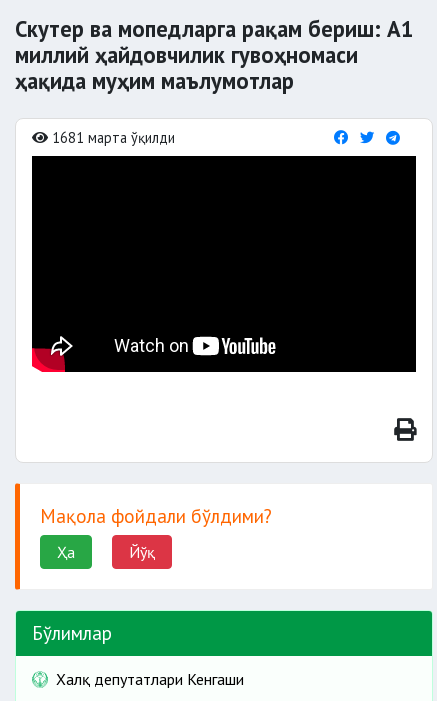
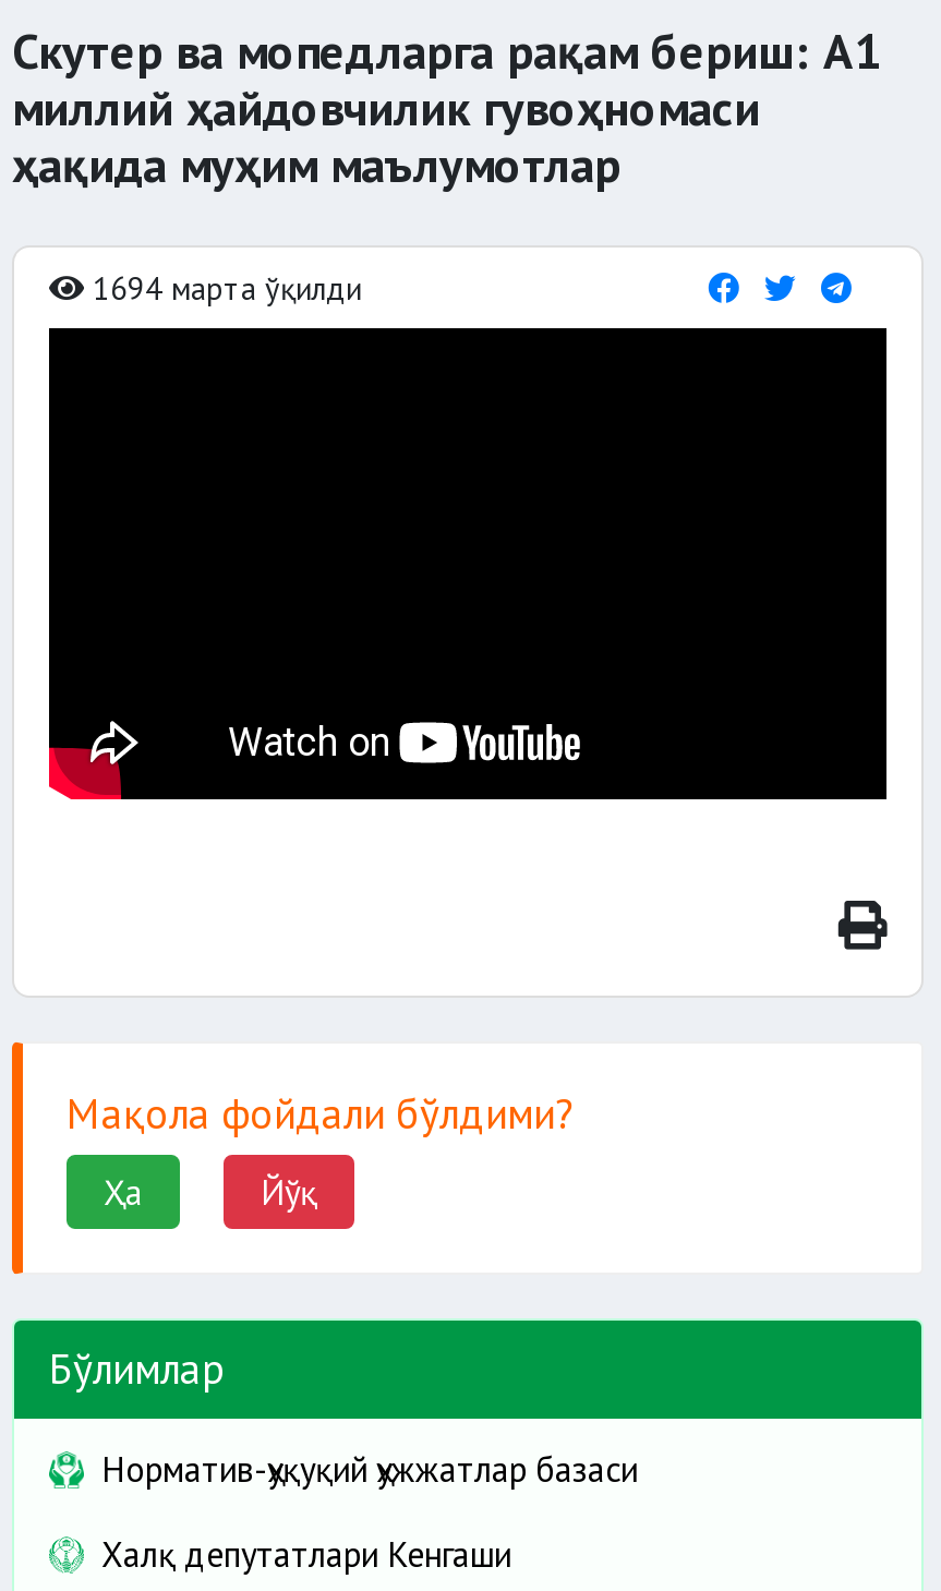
- 1681 марта ўқилди
+ 1694 марта ўқилди

+ Норматив-ҳуқуқий ҳужжатлар базаси
